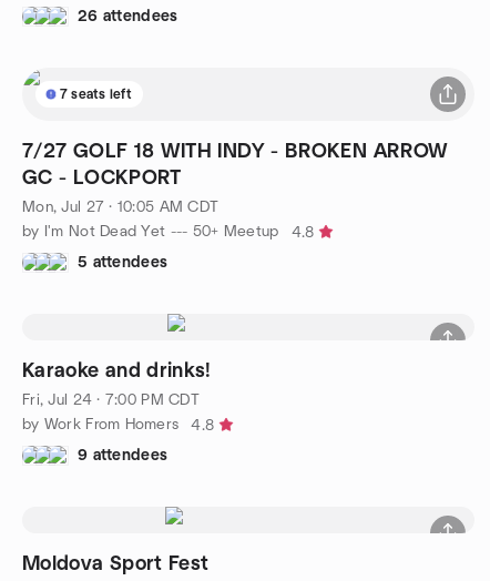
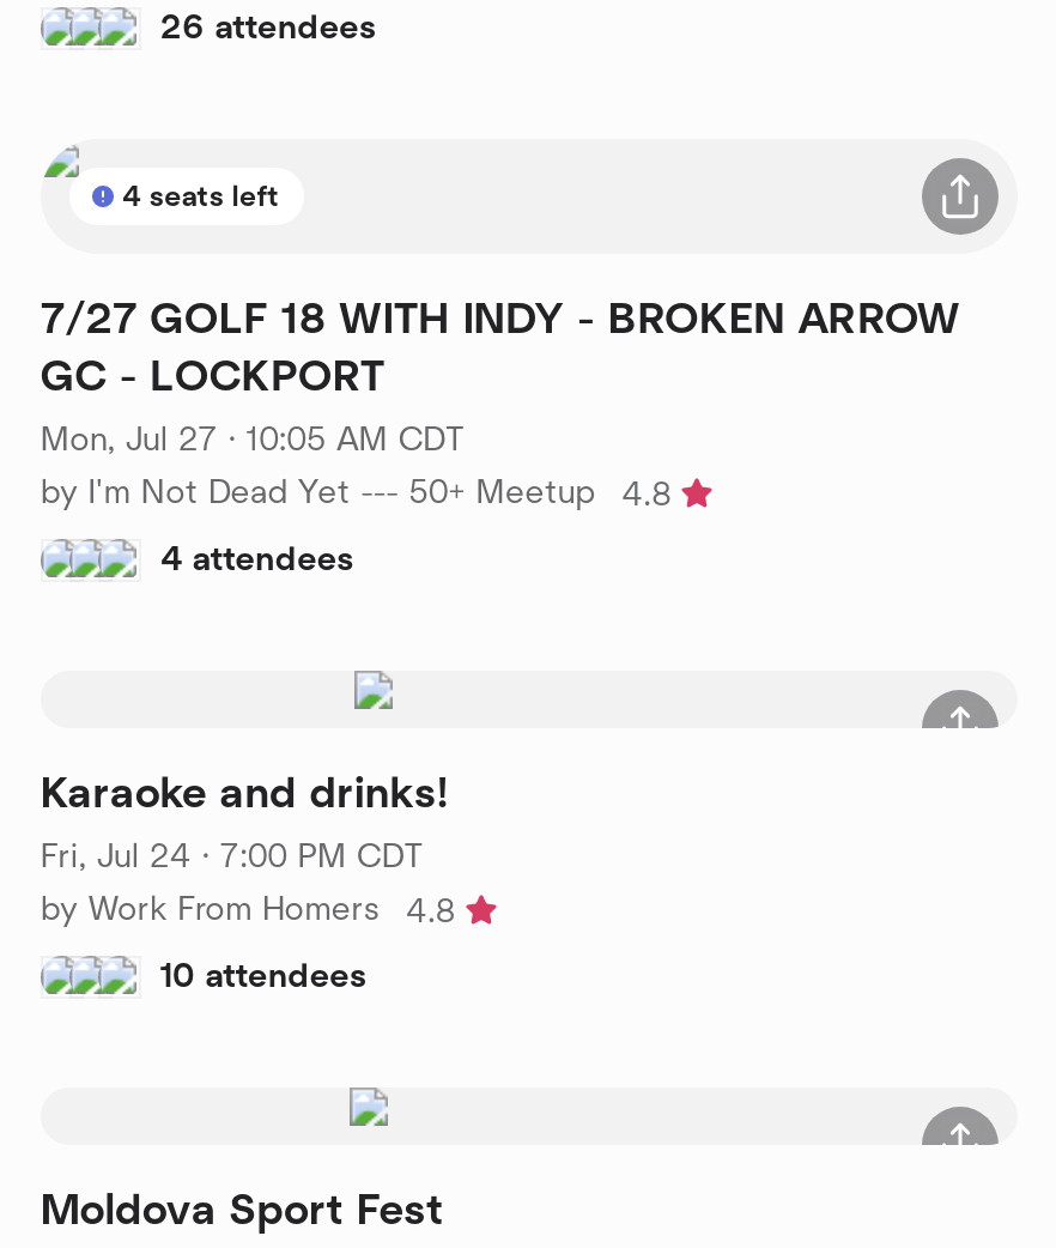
- 7 seats left
+ 4 seats left

- 5 attendees
+ 4 attendees

- 9 attendees
+ 10 attendees
